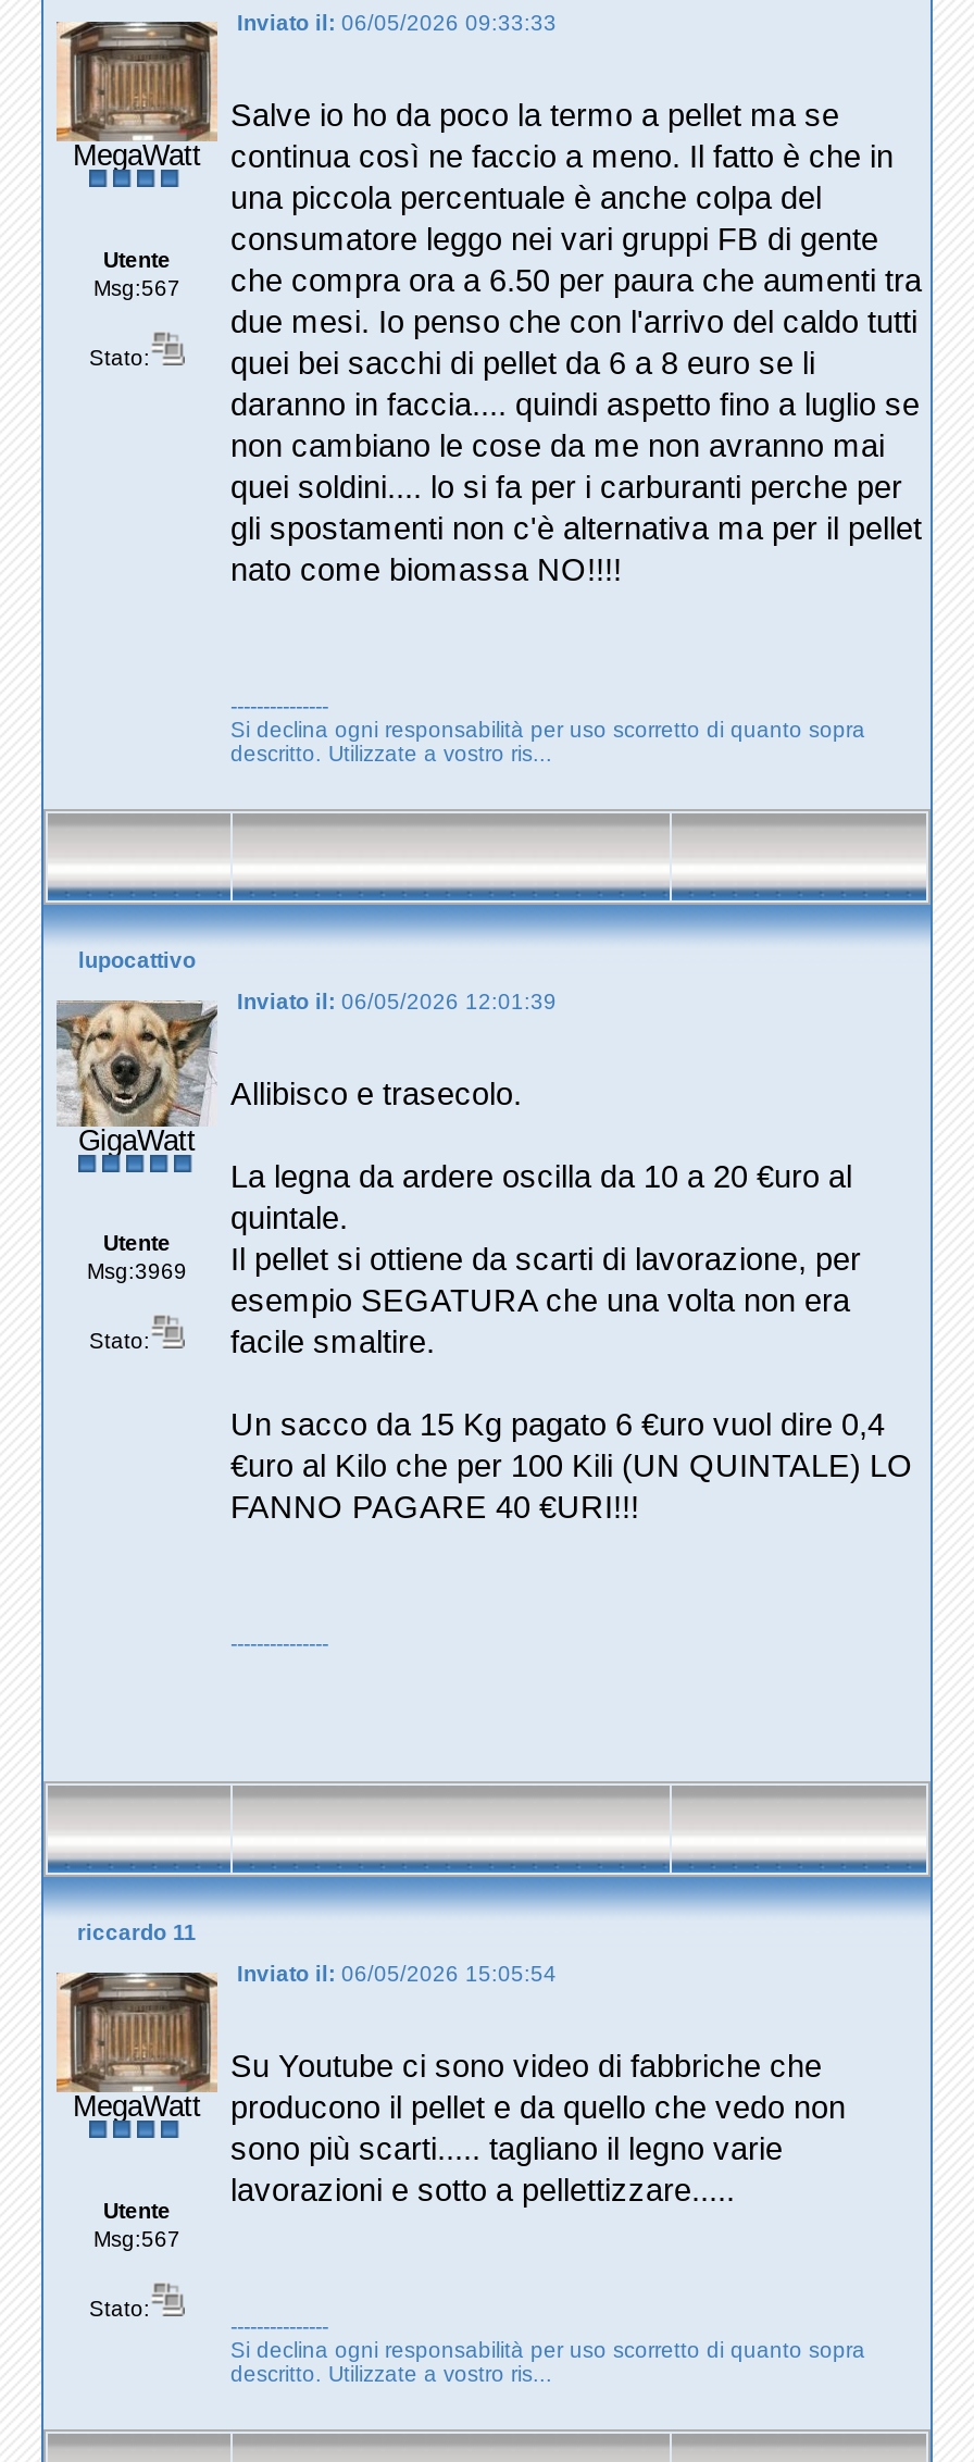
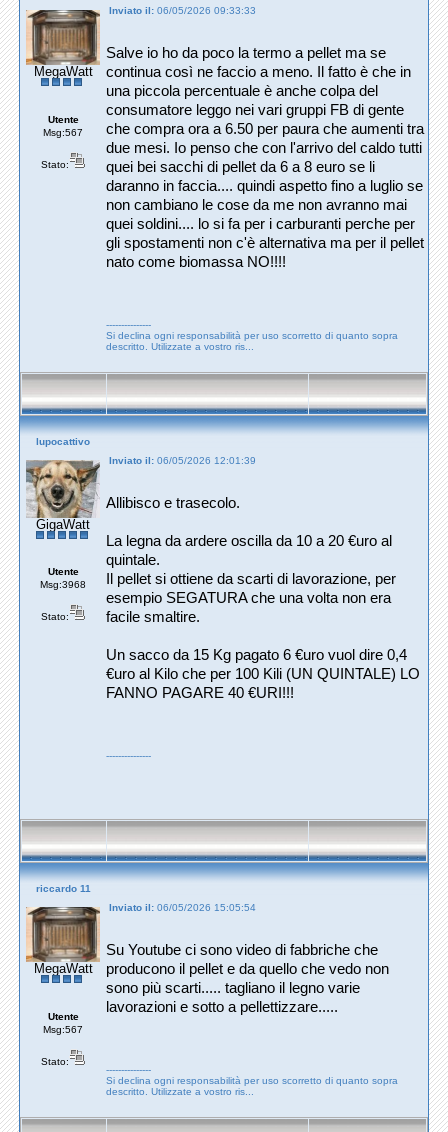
- Msg:3969 Il pellet si ottiene da scarti di lavorazione, per
+ Msg:3968 Il pellet si ottiene da scarti di lavorazione, per
